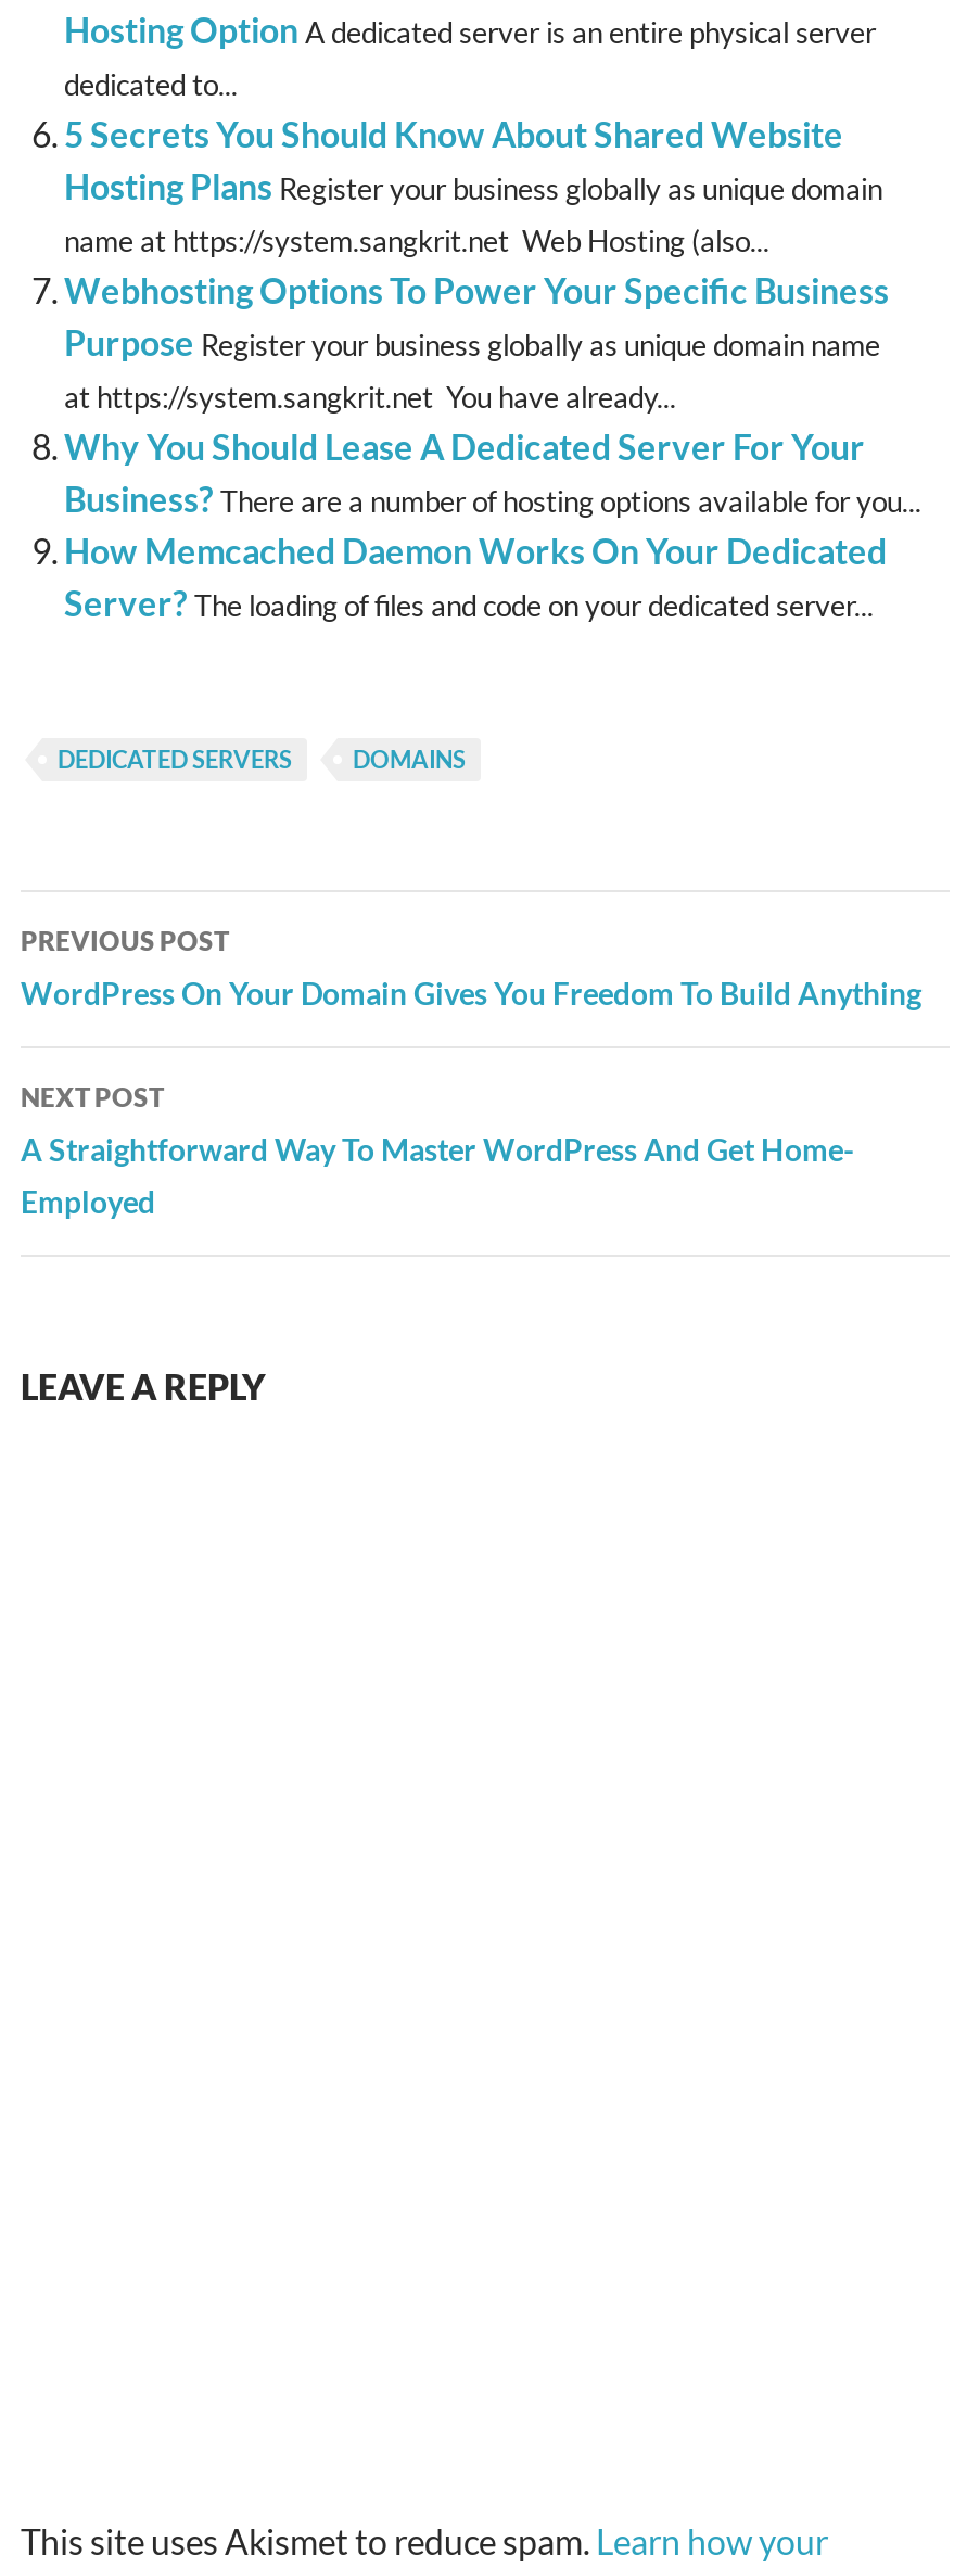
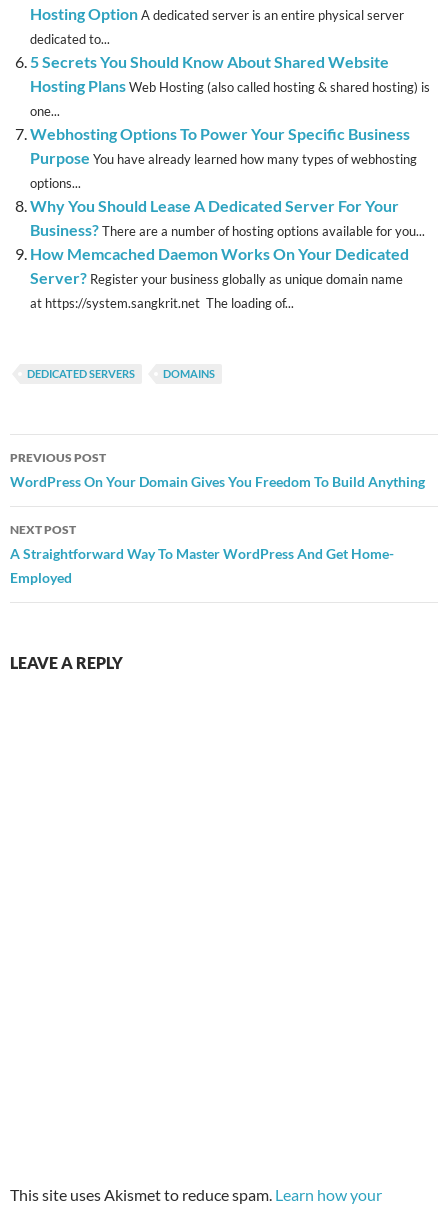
- Hosting Plans Register your business globally as unique domain
- name at https://system.sangkrit.net Web Hosting (also...
+ Hosting Plans Web Hosting (also called hosting & shared hosting) is
+ one...

- Purpose Register your business globally as unique domain name
- at https://system.sangkrit.net You have already...
+ Purpose You have already learned how many types of webhosting
+ options...

- Server? The loading of files and code on your dedicated server...
+ Server? Register your business globally as unique domain name
+ at https://system.sangkrit.net The loading of...
